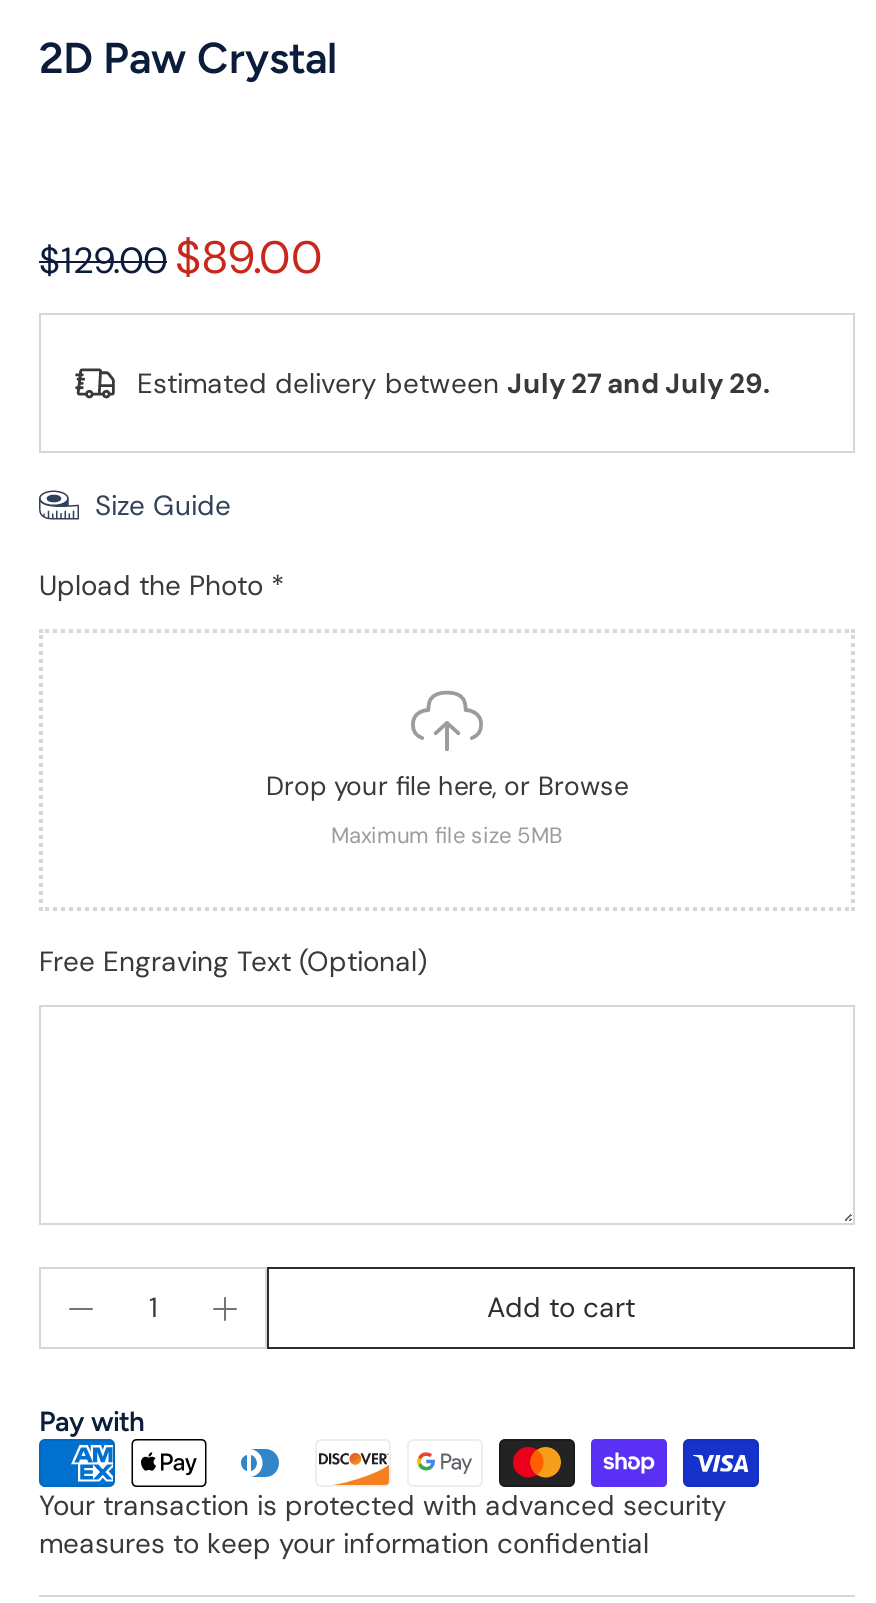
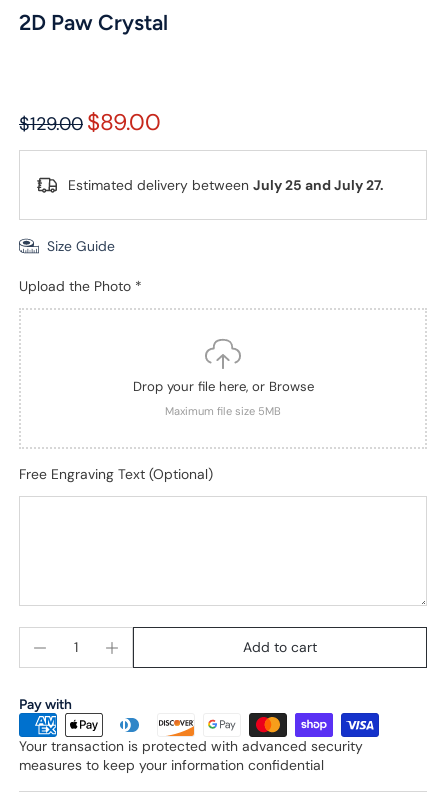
- Estimated delivery between July 27 and July 29.
+ Estimated delivery between July 25 and July 27.
